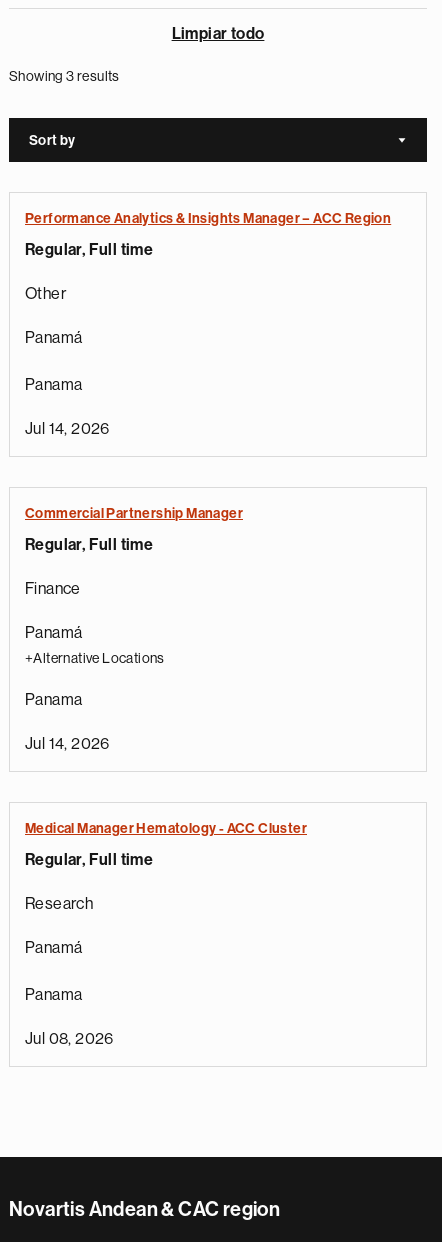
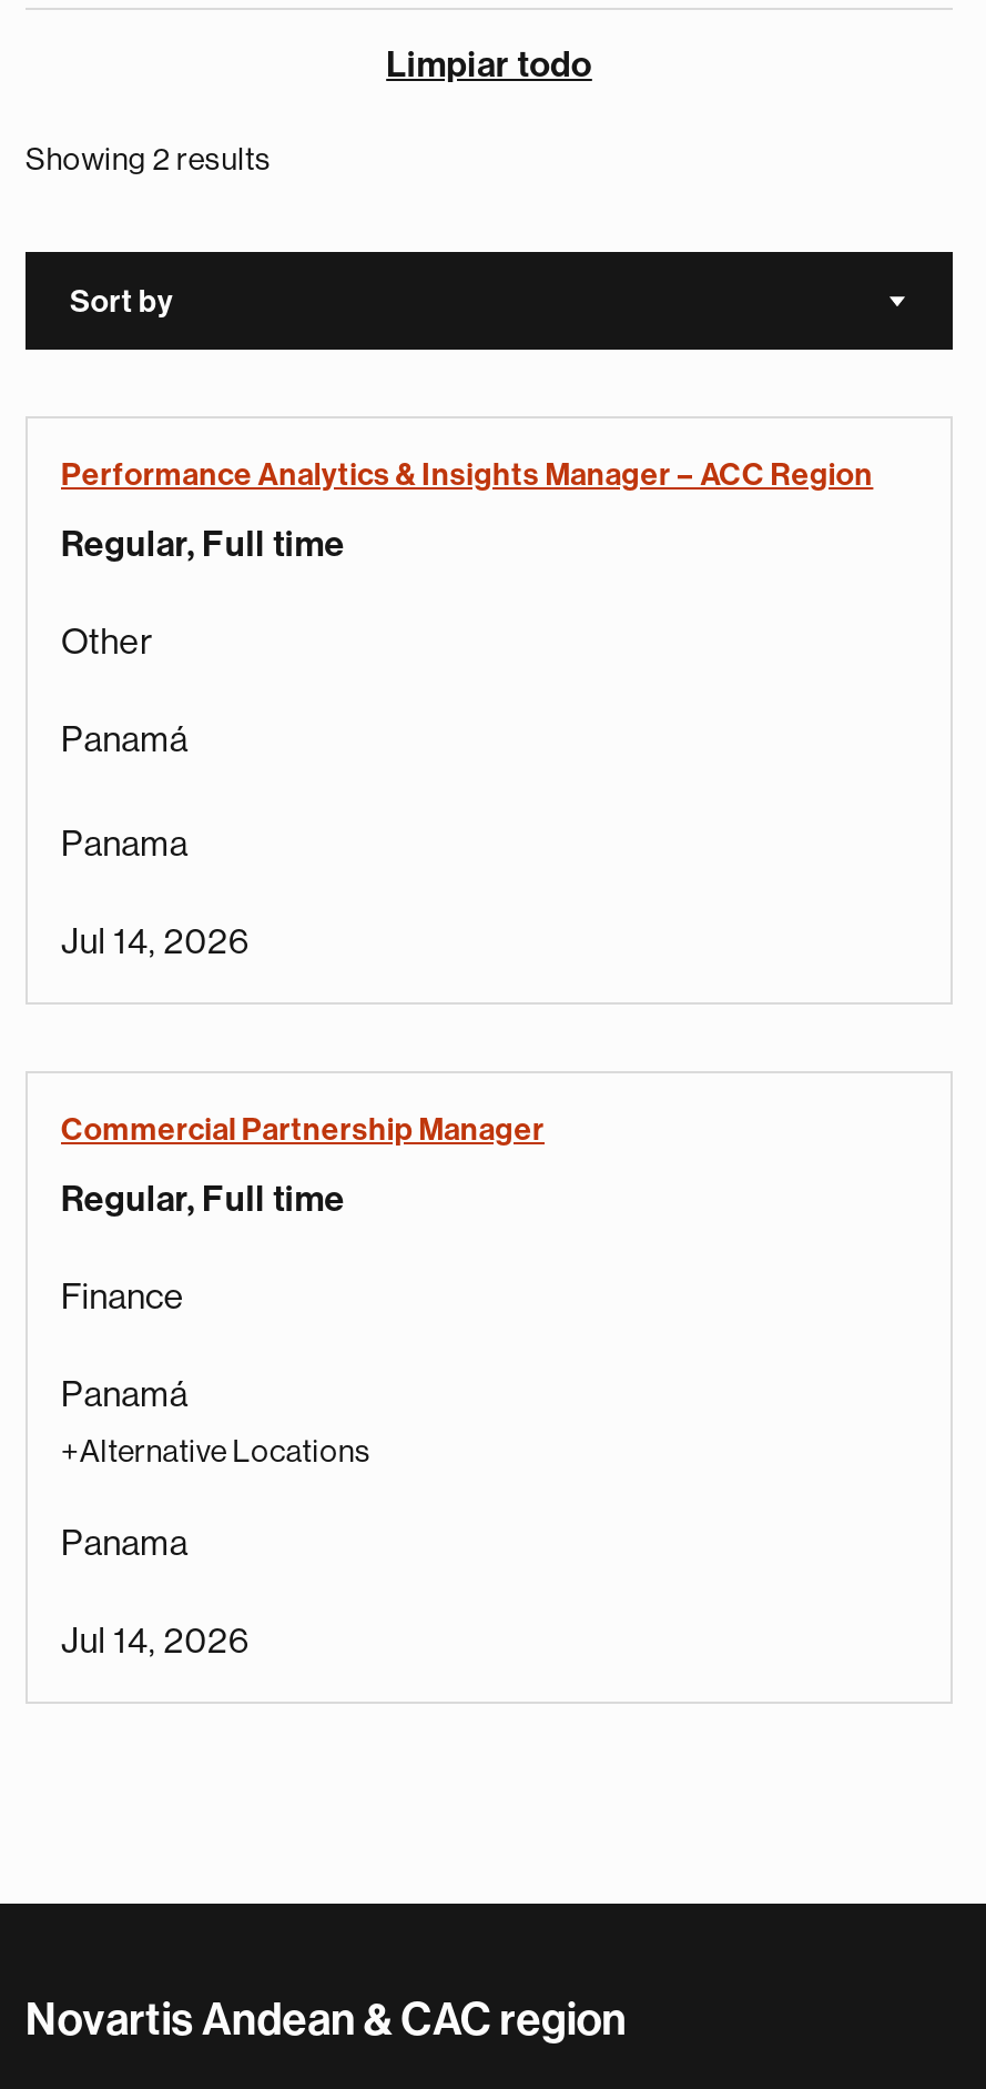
- Showing 3 results
+ Showing 2 results

- Medical Manager Hematology - ACC Cluster
- Regular, Full time
- Research
- Panamá
- Panama
- Jul 08, 2026
